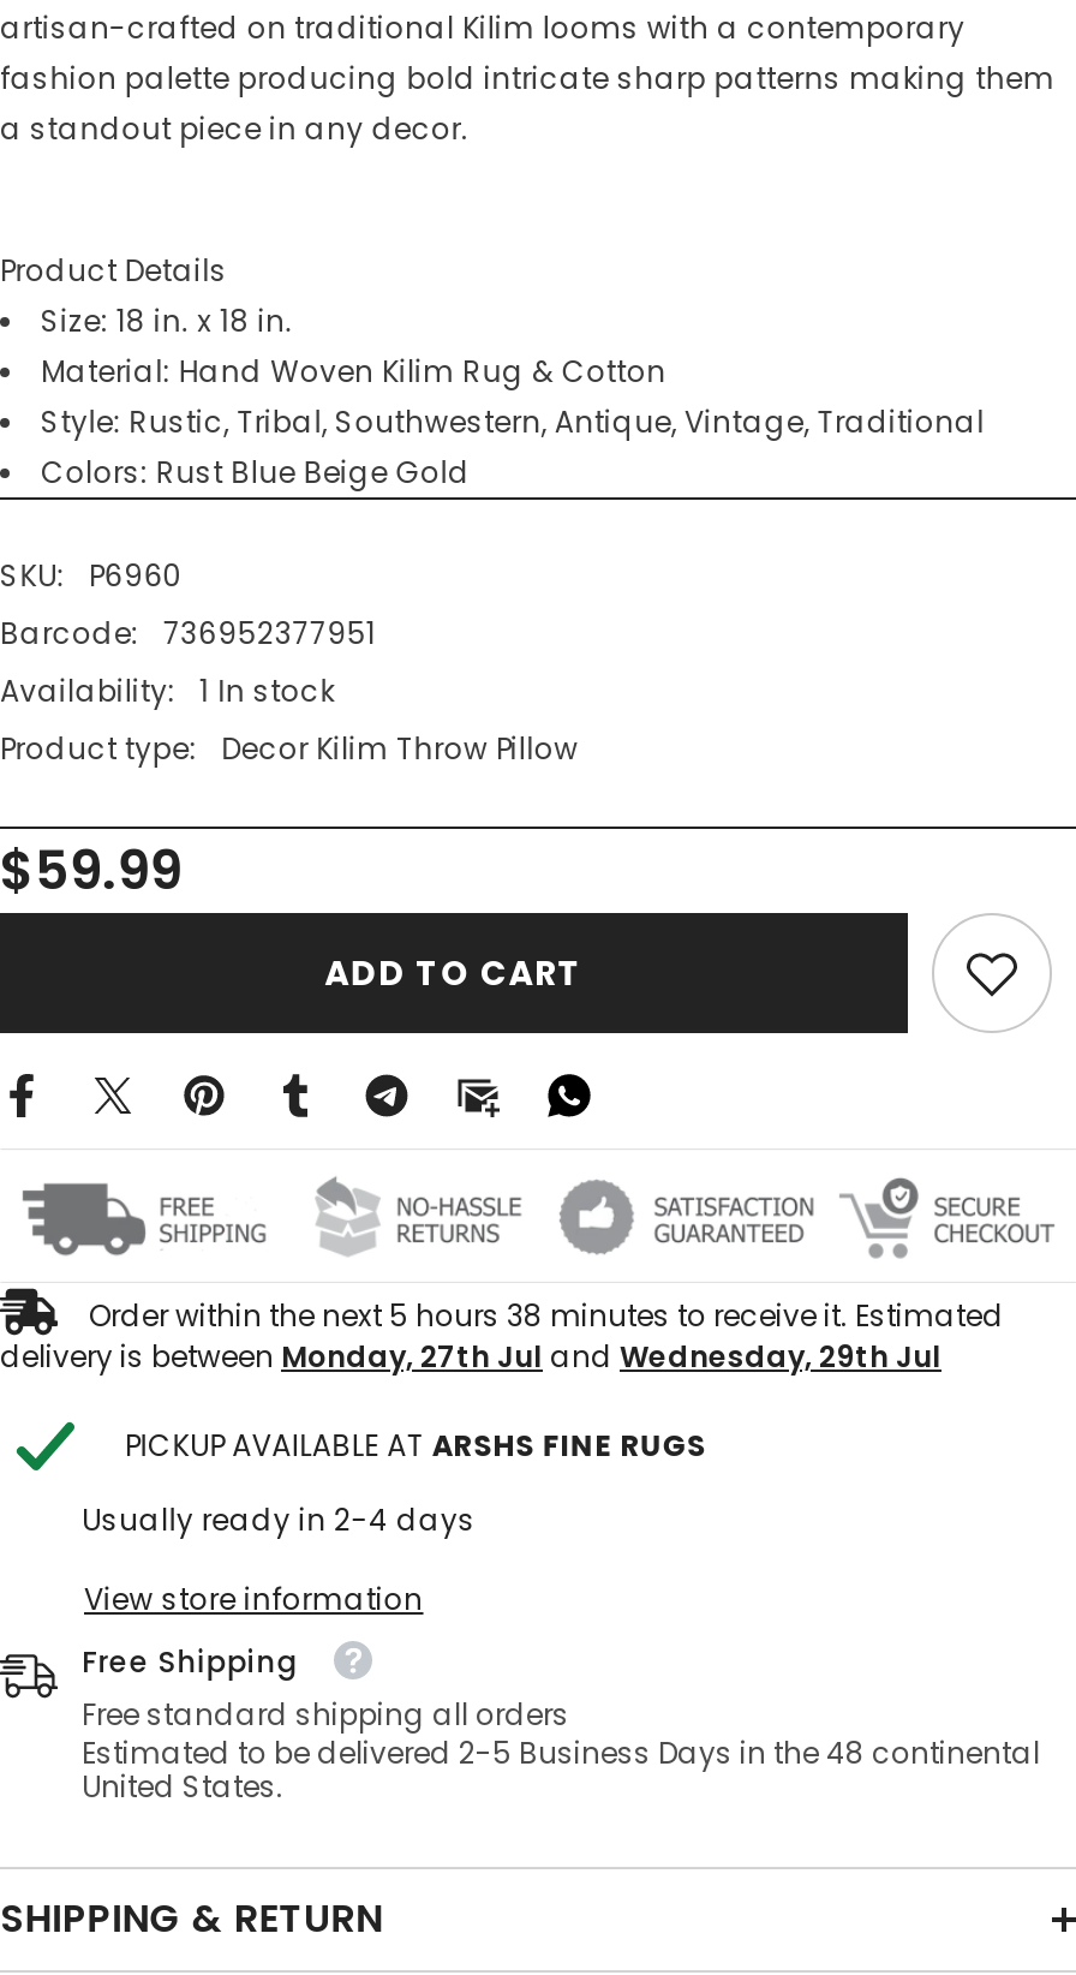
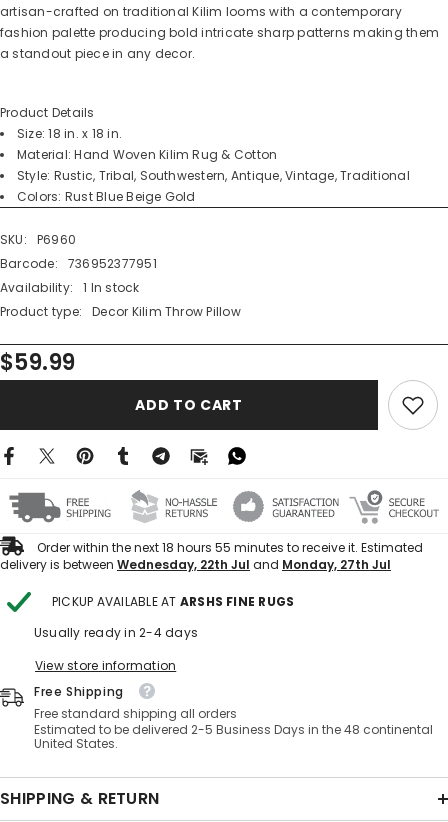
- Order within the next 5 hours 38 minutes to receive it. Estimated
+ Order within the next 18 hours 55 minutes to receive it. Estimated

- delivery is between Monday, 27th Jul and Wednesday, 29th Jul
+ delivery is between Wednesday, 22th Jul and Monday, 27th Jul
